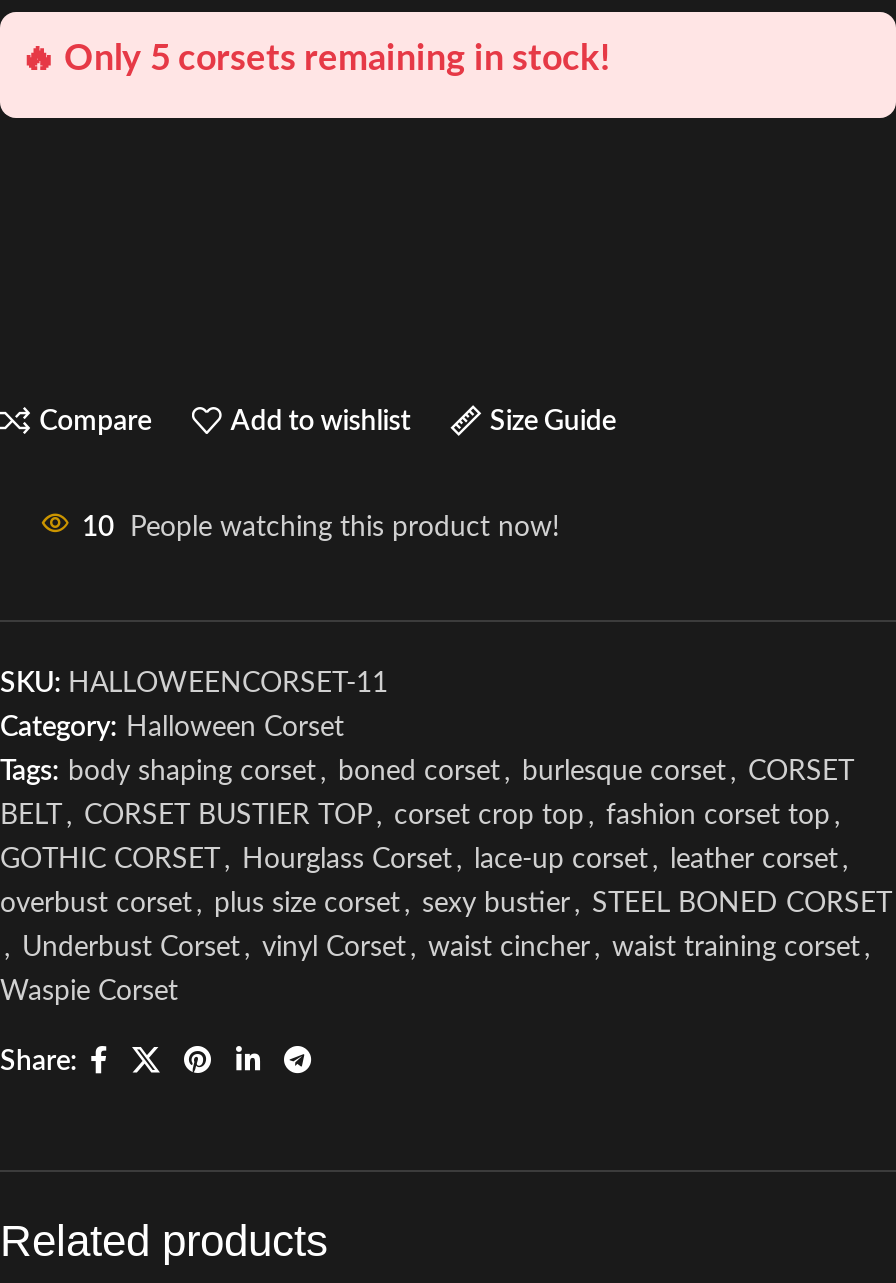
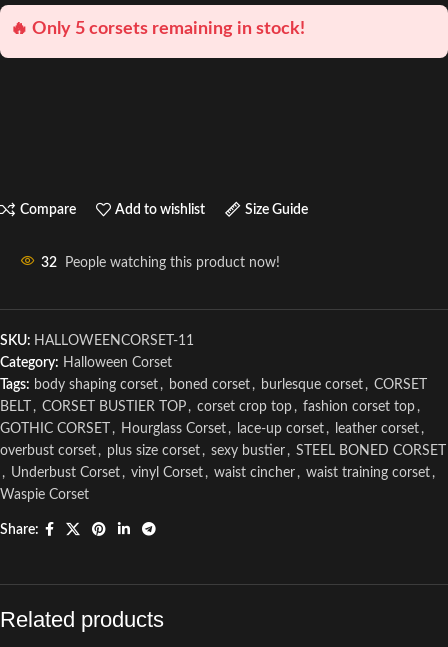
- 10 People watching this product now!
+ 32 People watching this product now!
